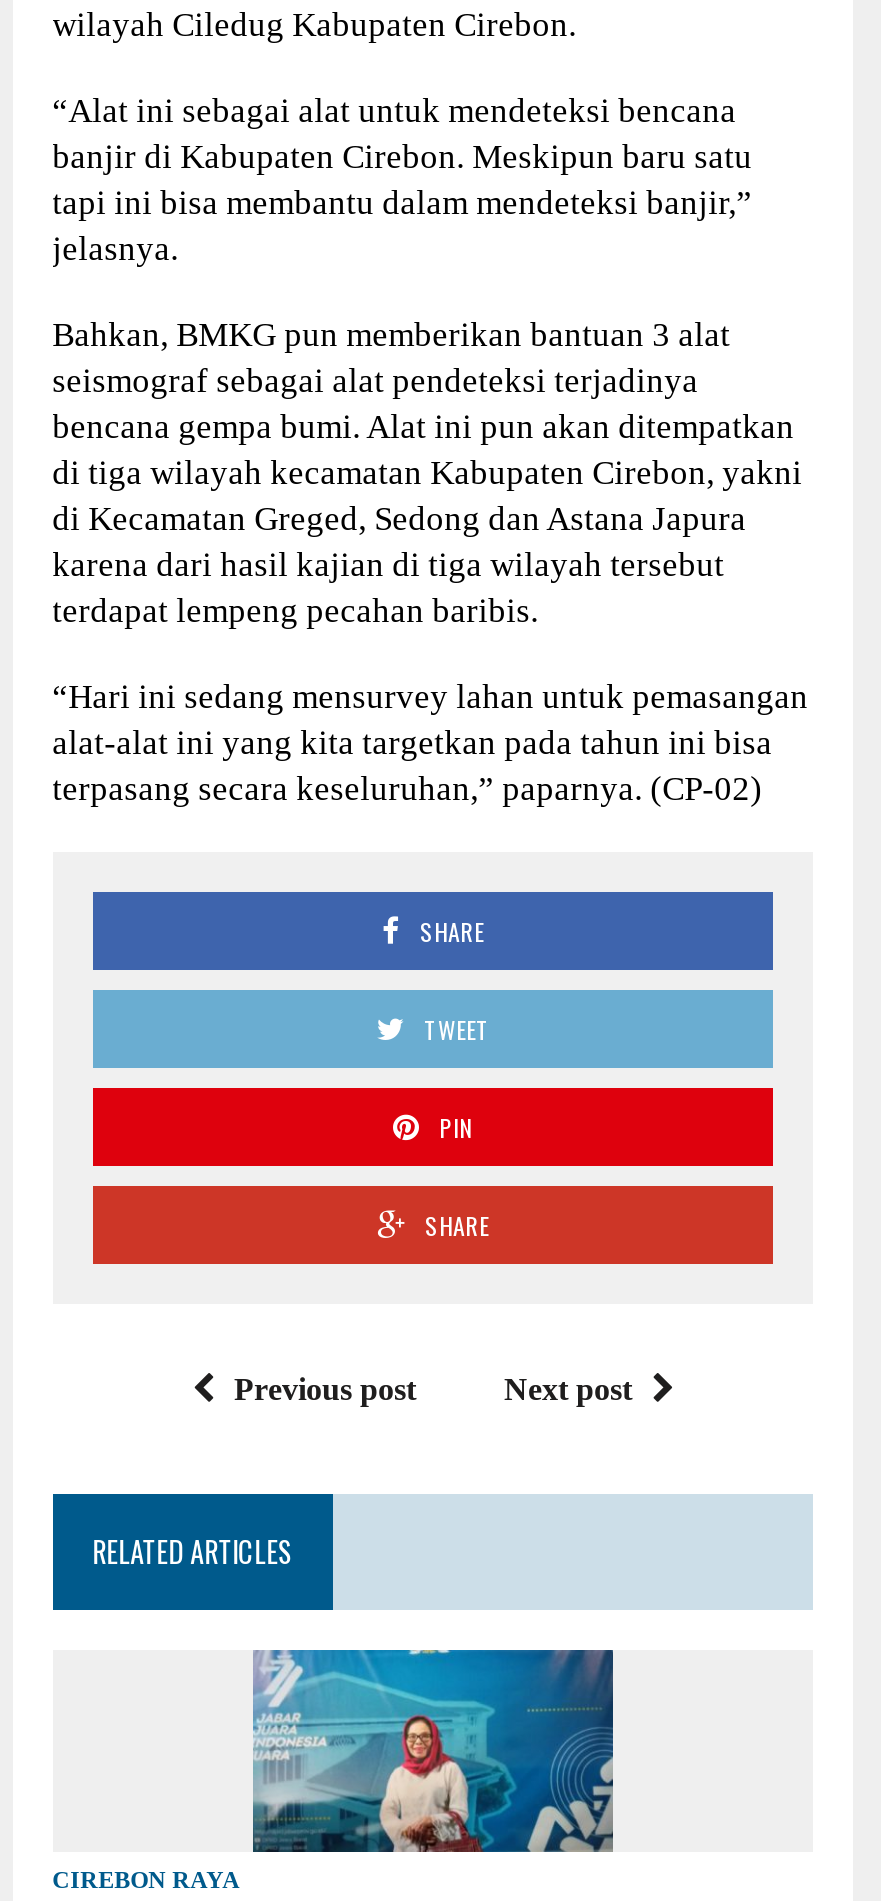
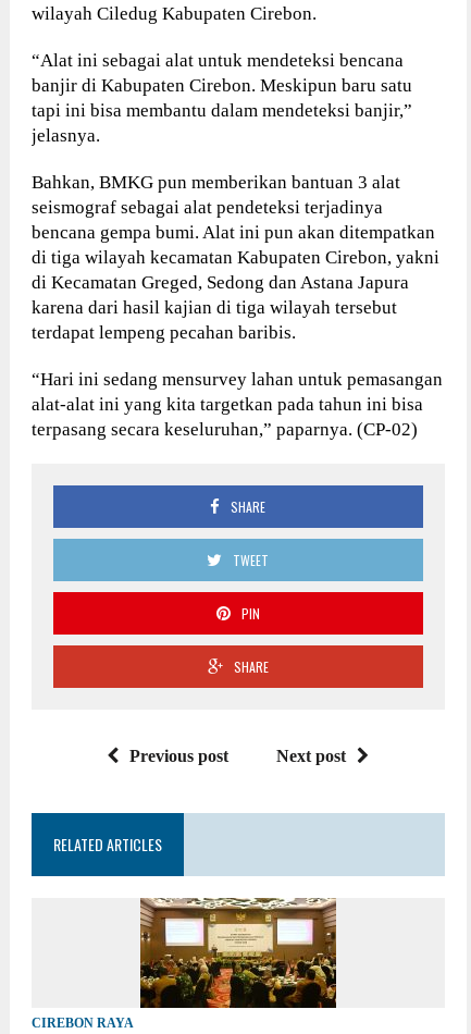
- [image]
+ [image]
